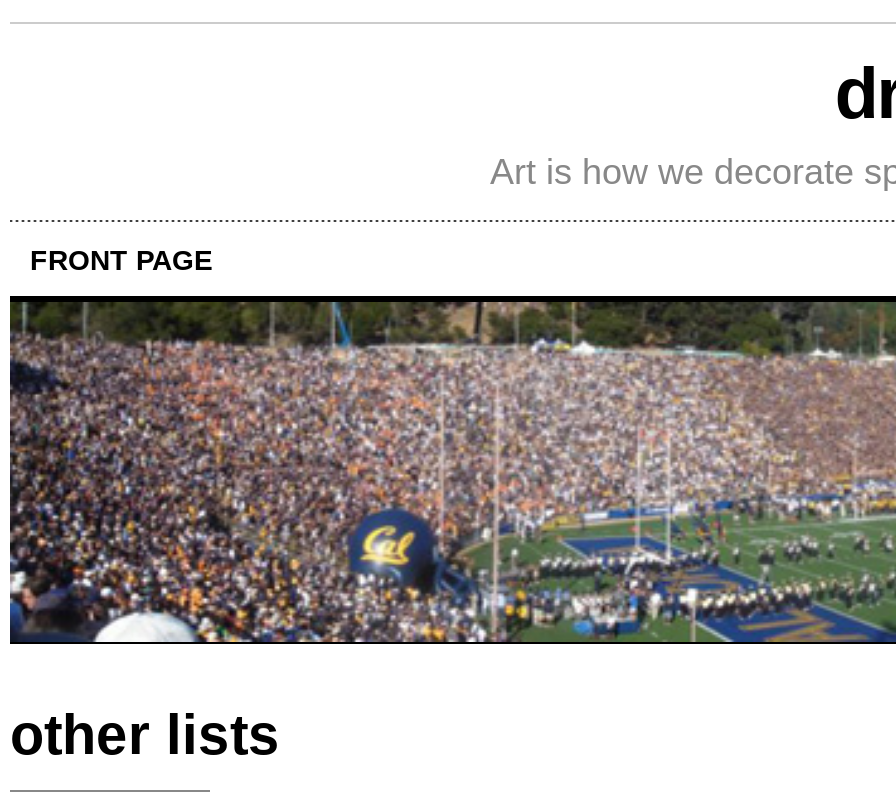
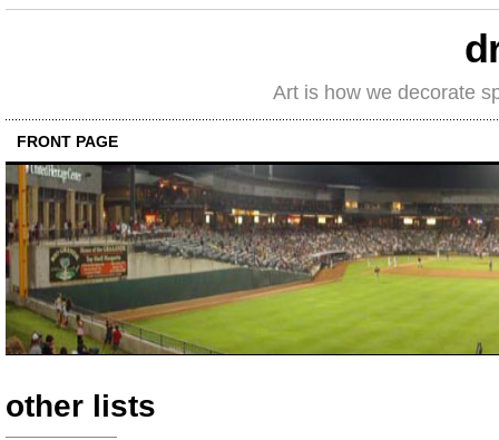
- [image]
+ [image]
